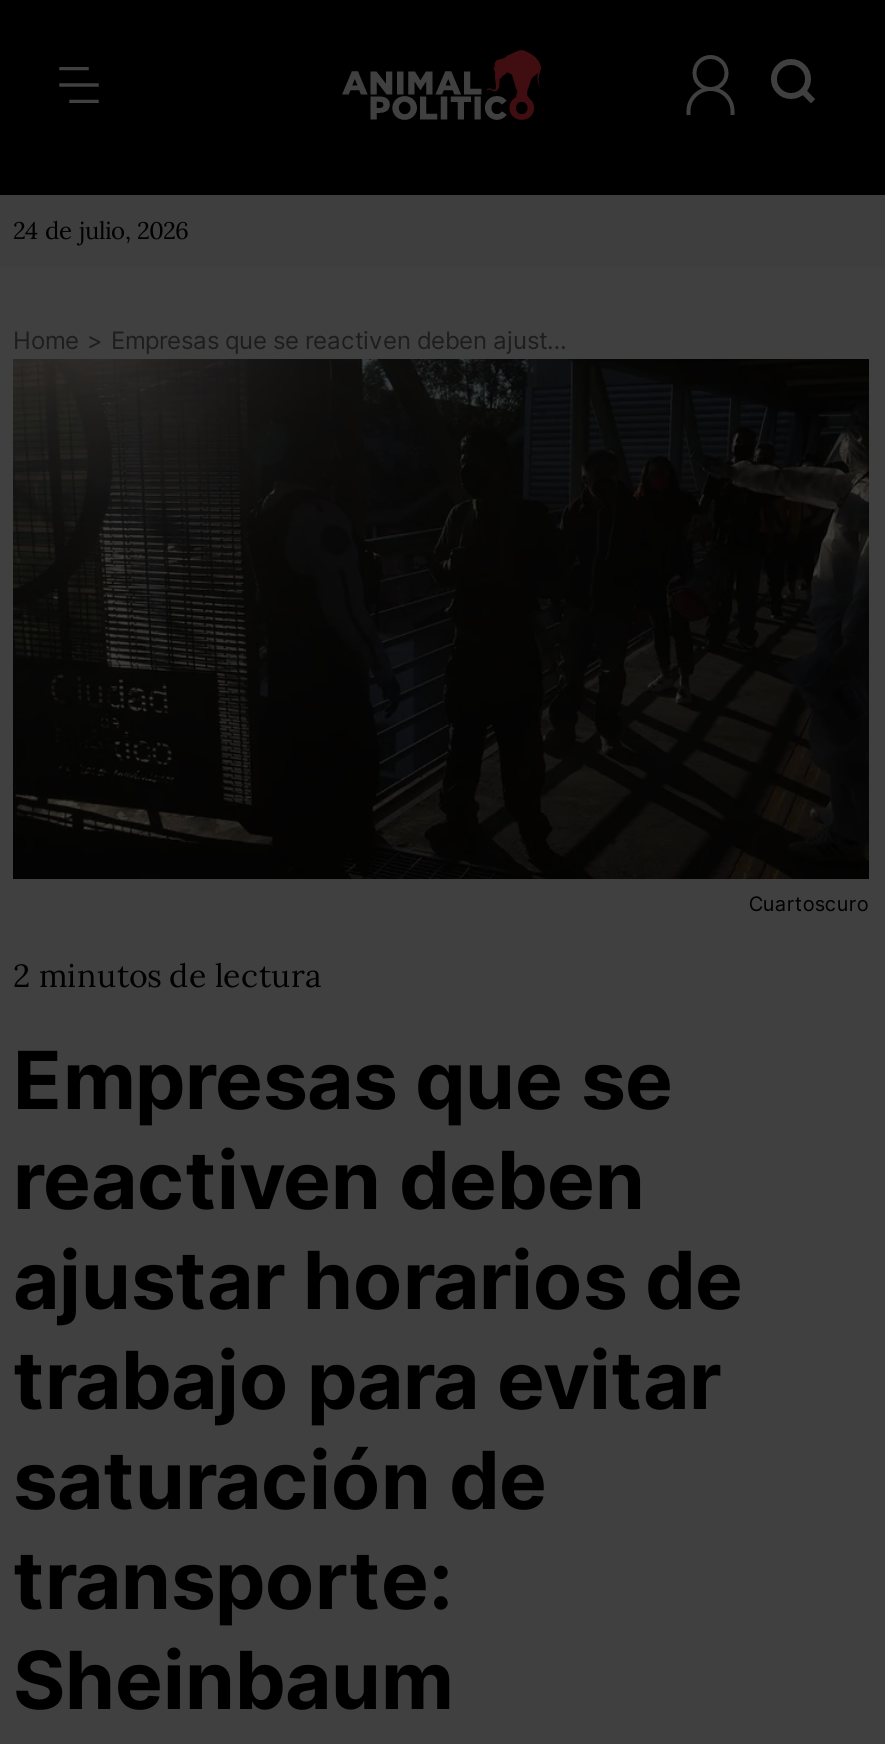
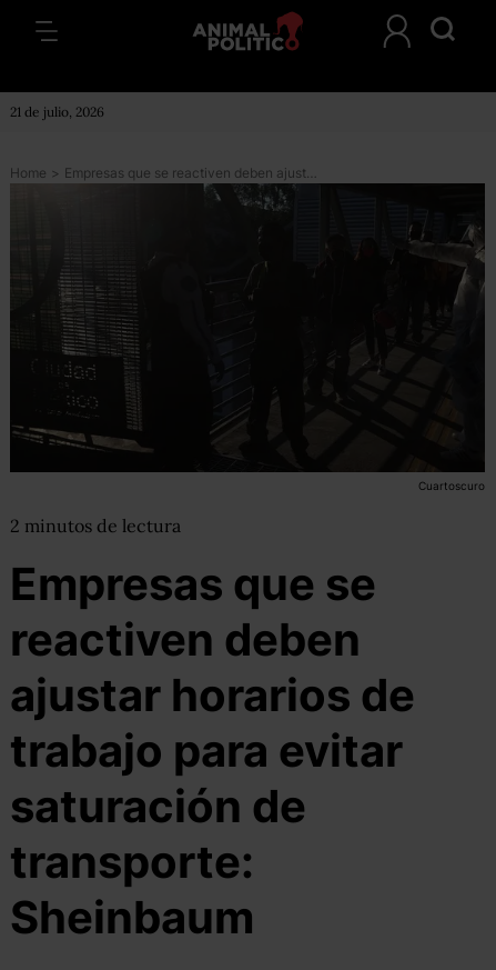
- 24 de julio, 2026
+ 21 de julio, 2026
